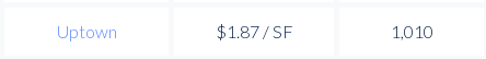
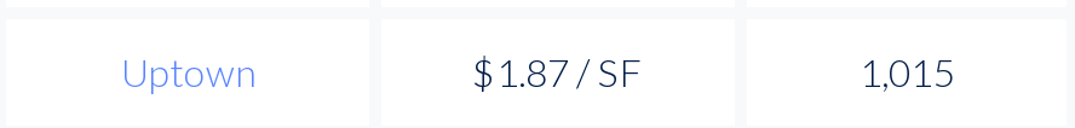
- 1,010
+ 1,015
